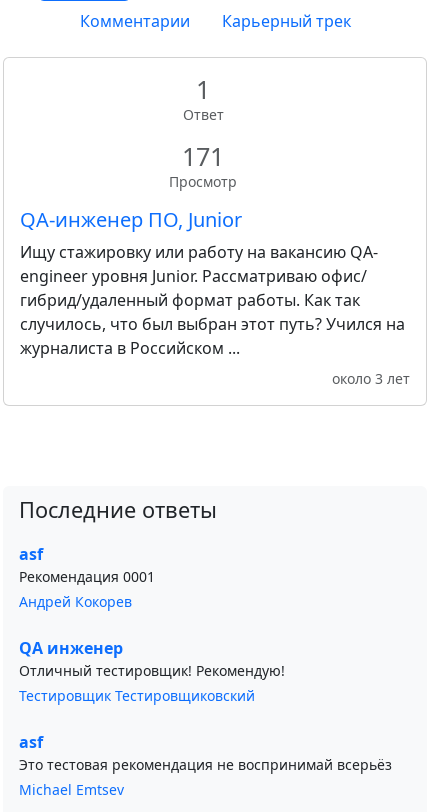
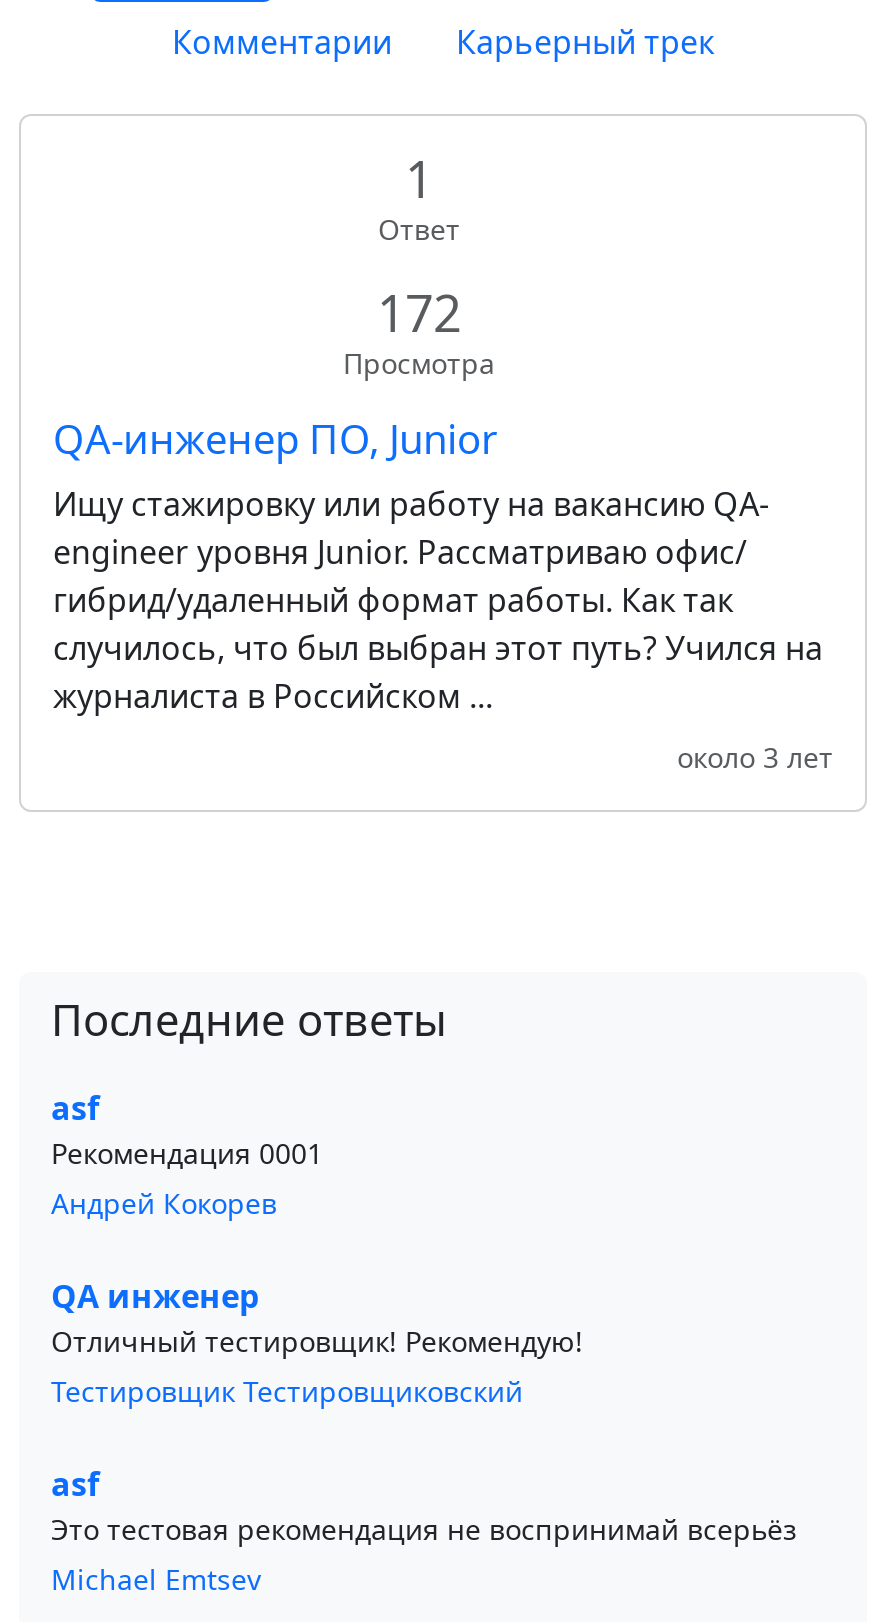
- 171
- Просмотр
+ 172
+ Просмотра
